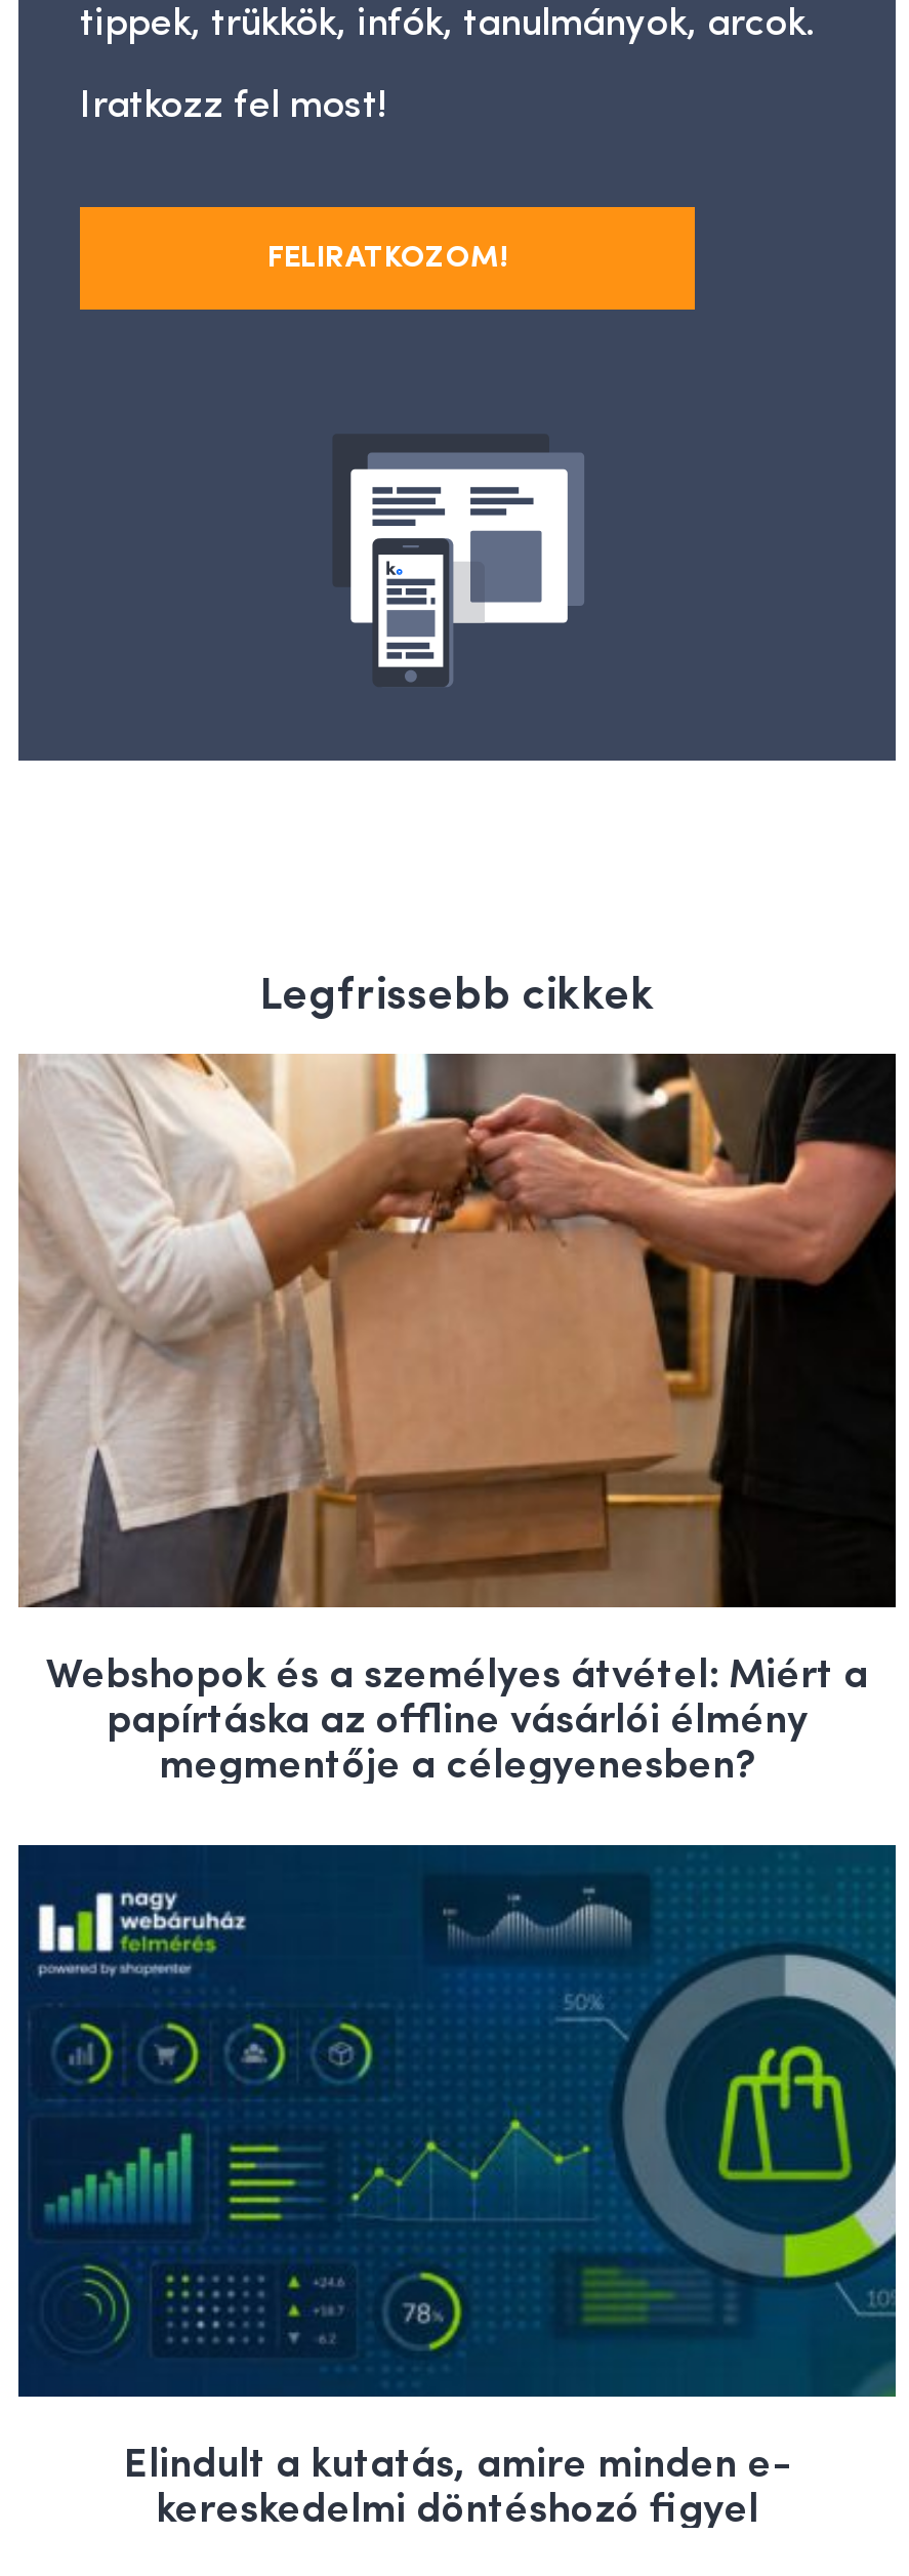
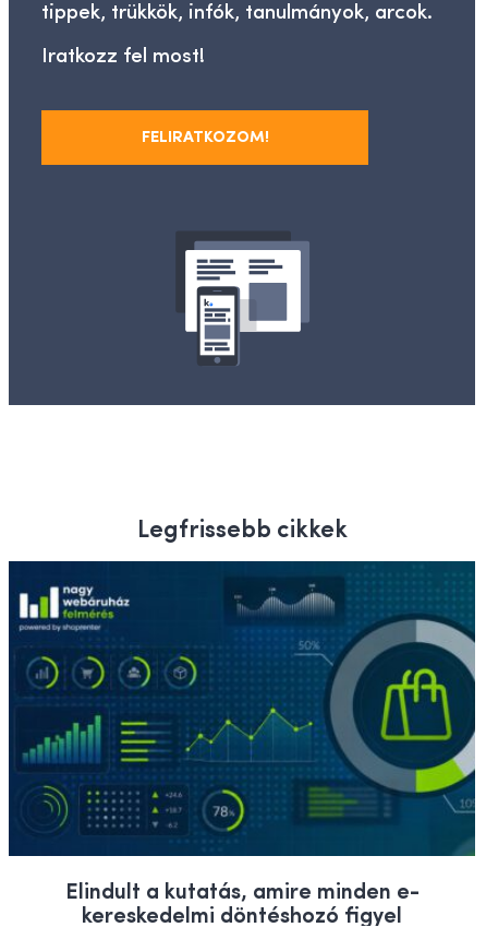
- [image]
- Webshopok és a személyes átvétel: Miért a
- papírtáska az offline vásárlói élmény
- megmentője a célegyenesben?
